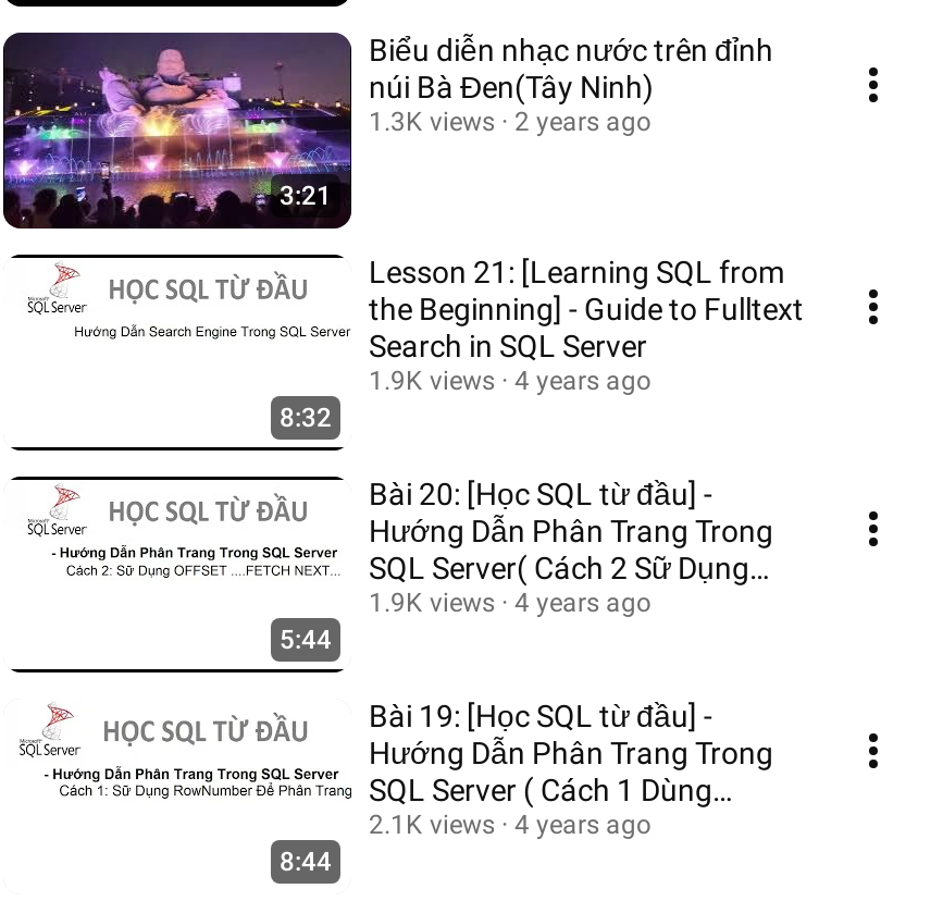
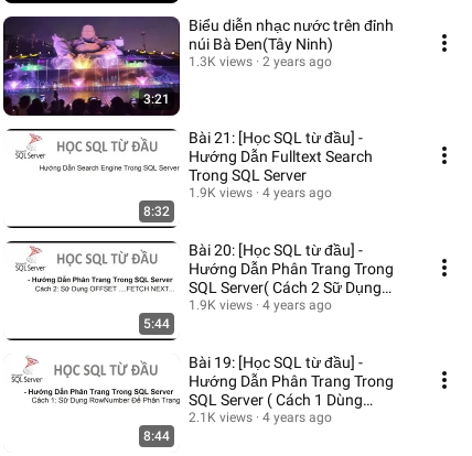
- Lesson 21: [Learning SQL from
- the Beginning] - Guide to Fulltext
- Search in SQL Server
+ Bài 21: [Học SQL từ đầu] -
+ Hướng Dẫn Fulltext Search
+ Trong SQL Server
